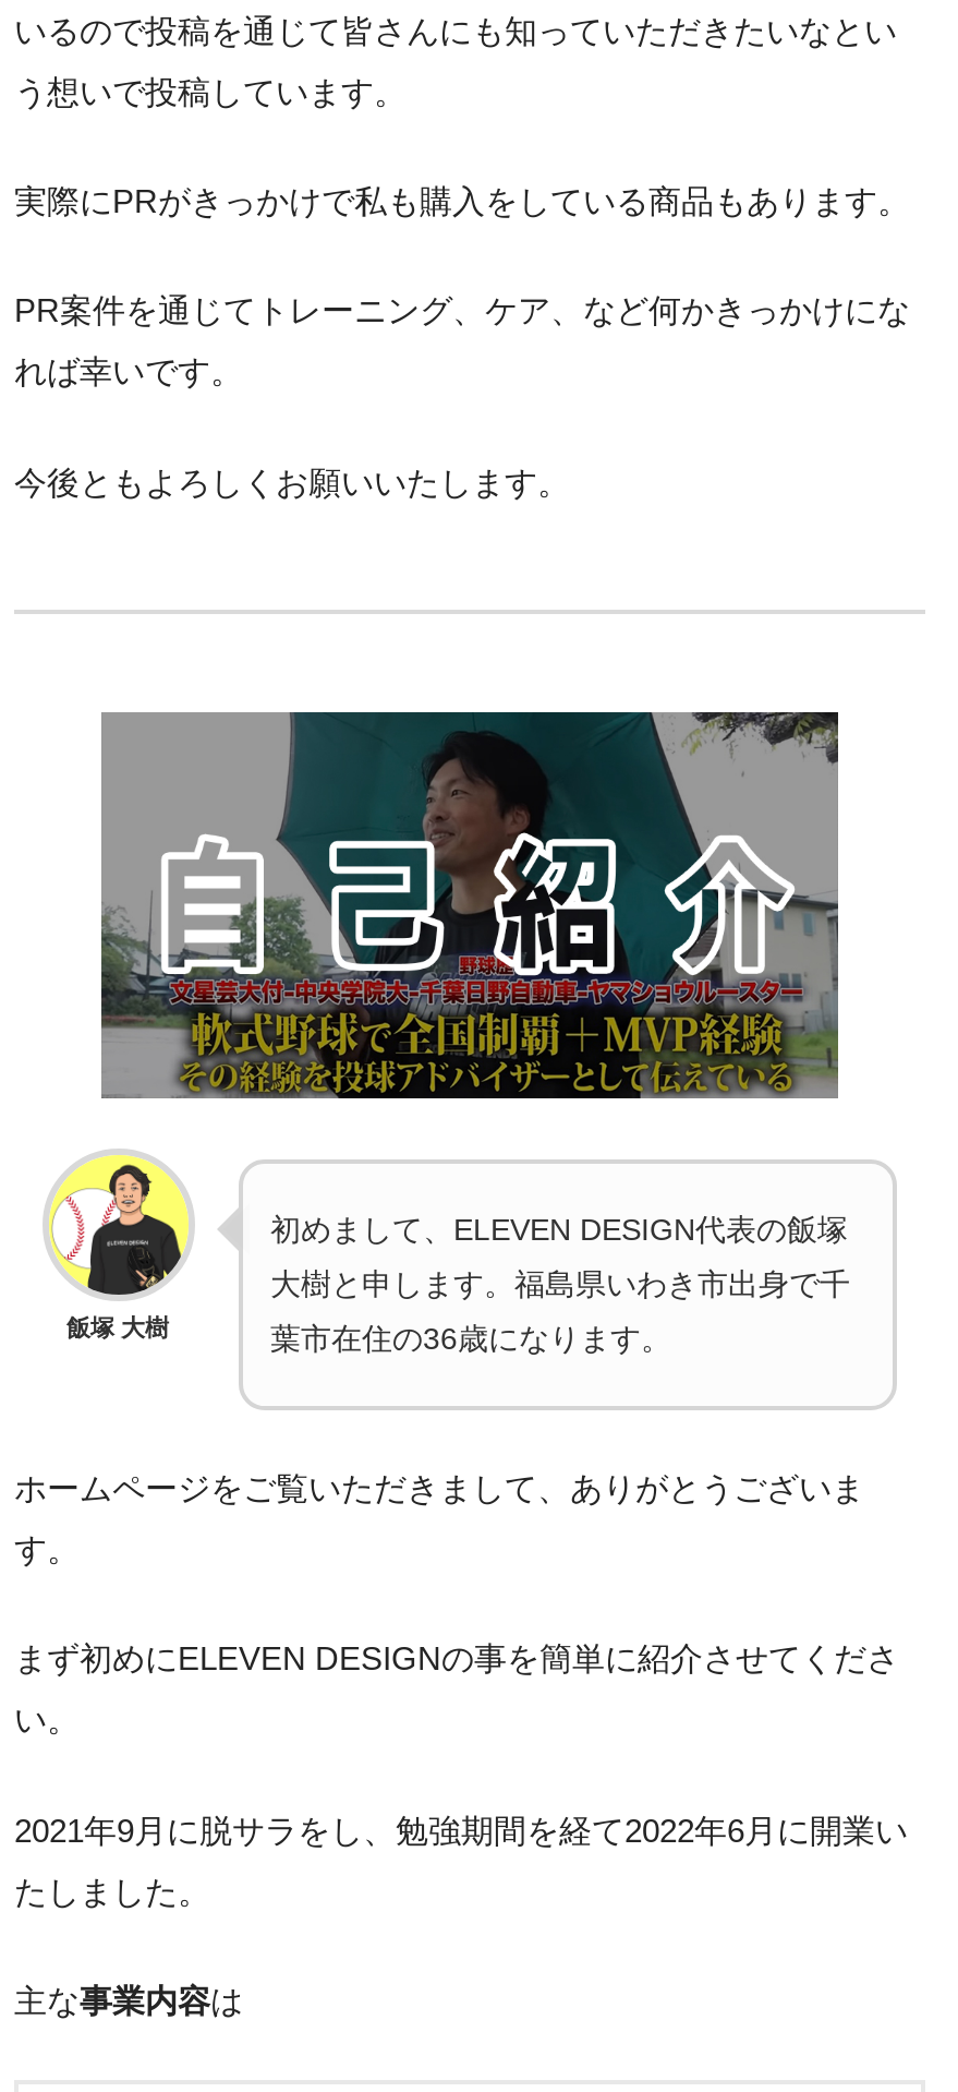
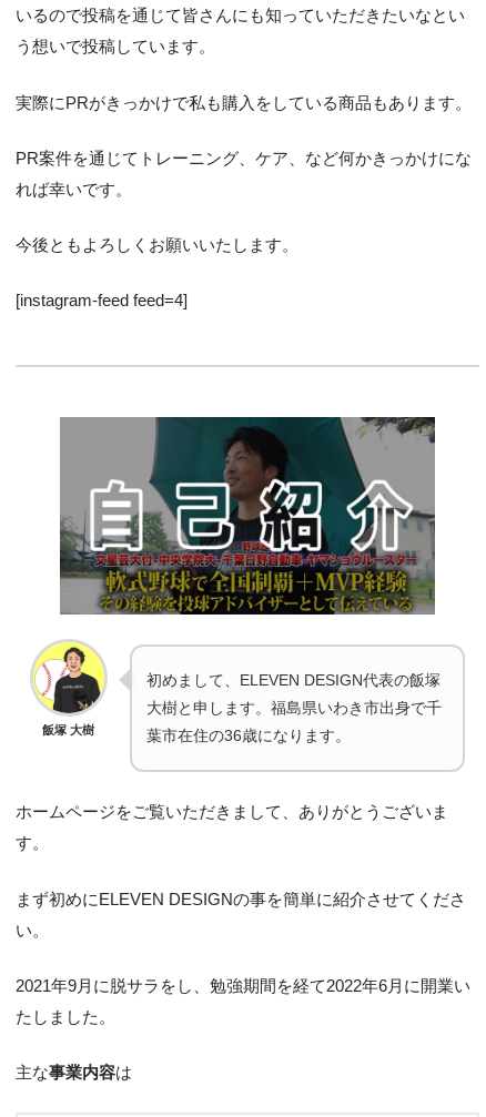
+ [instagram-feed feed=4]
